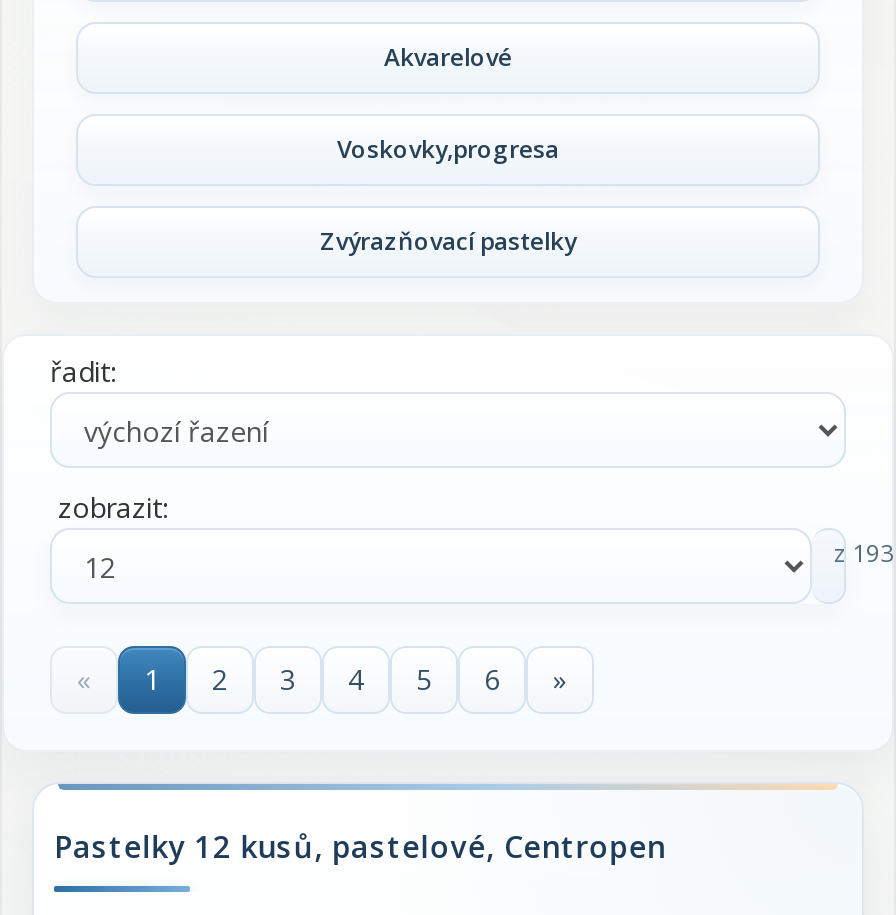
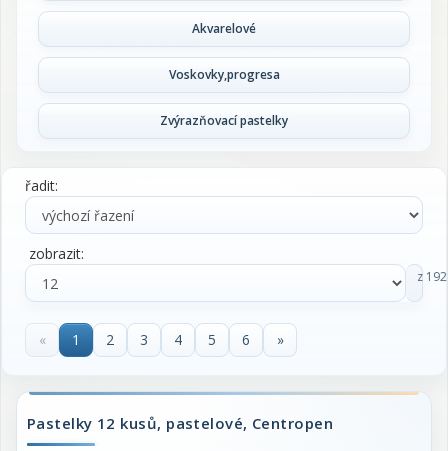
- z 193
+ z 192
